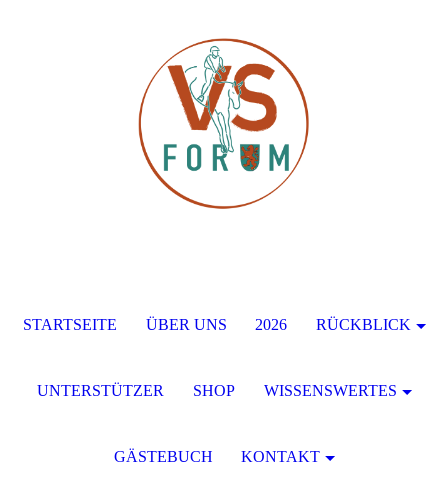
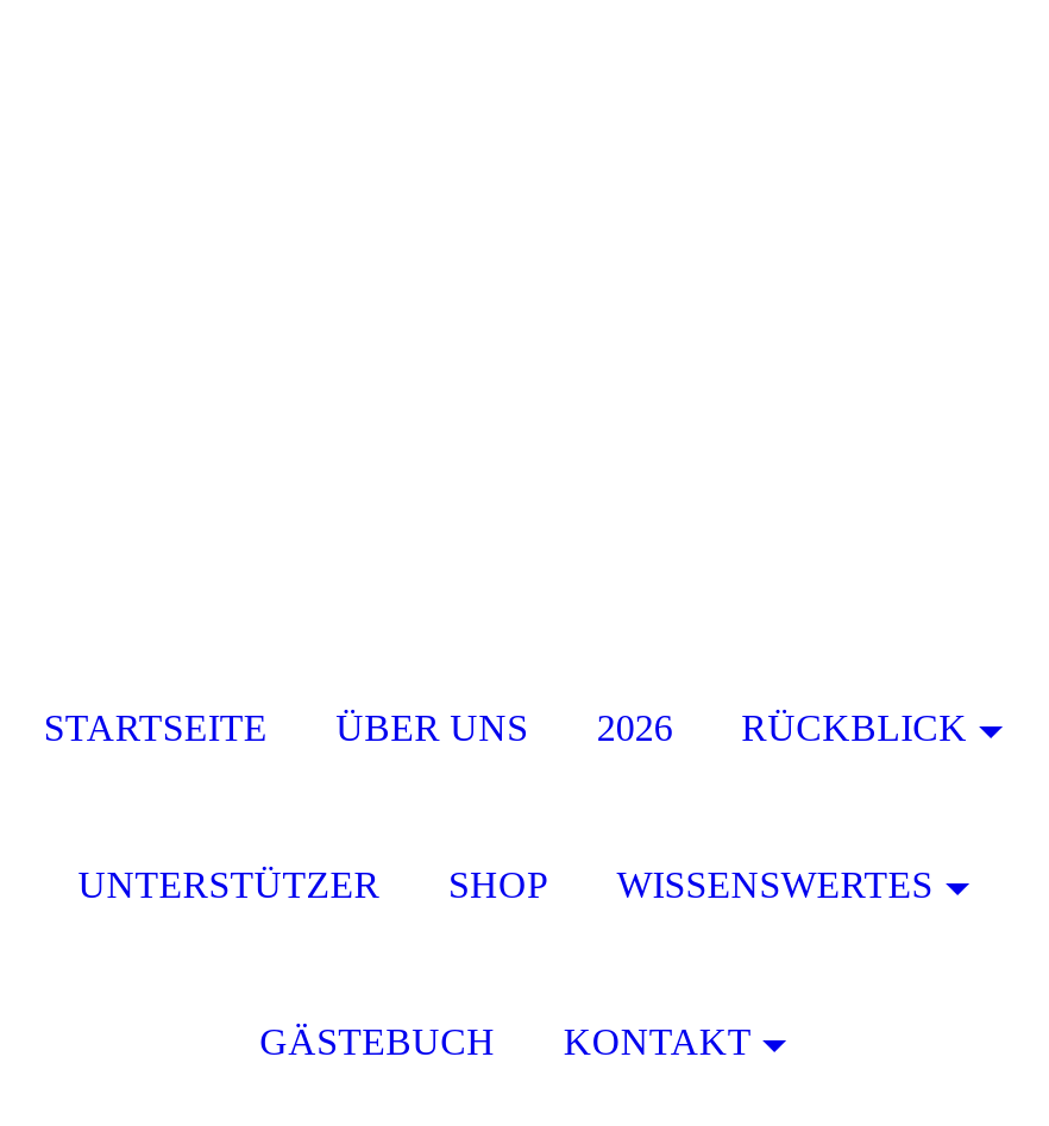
- [image]
